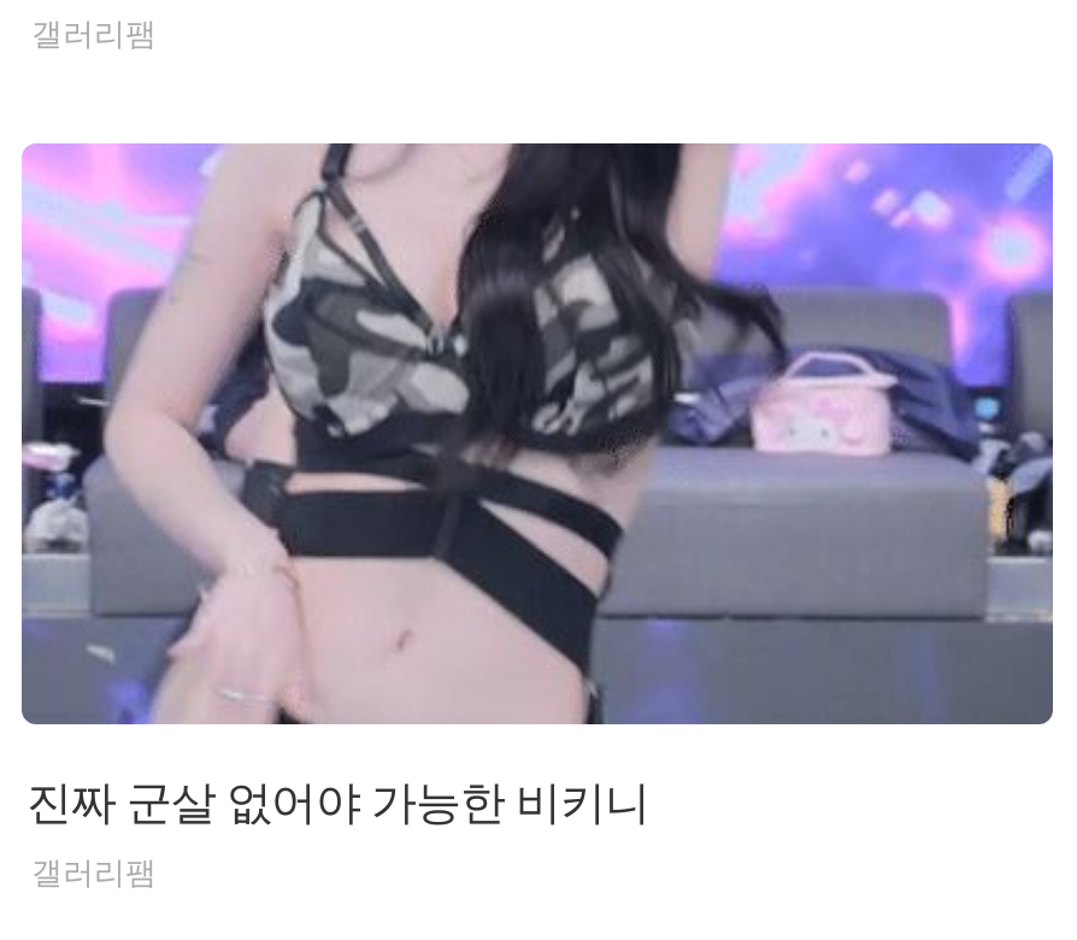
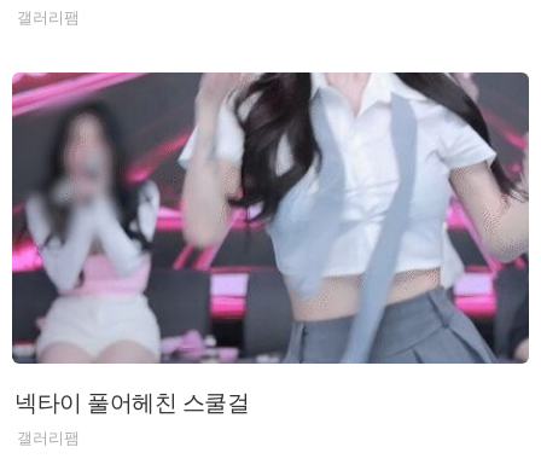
- [image]
- 진짜 군살 없어야 가능한 비키니
+ [image]
+ 넥타이 풀어헤친 스쿨걸
